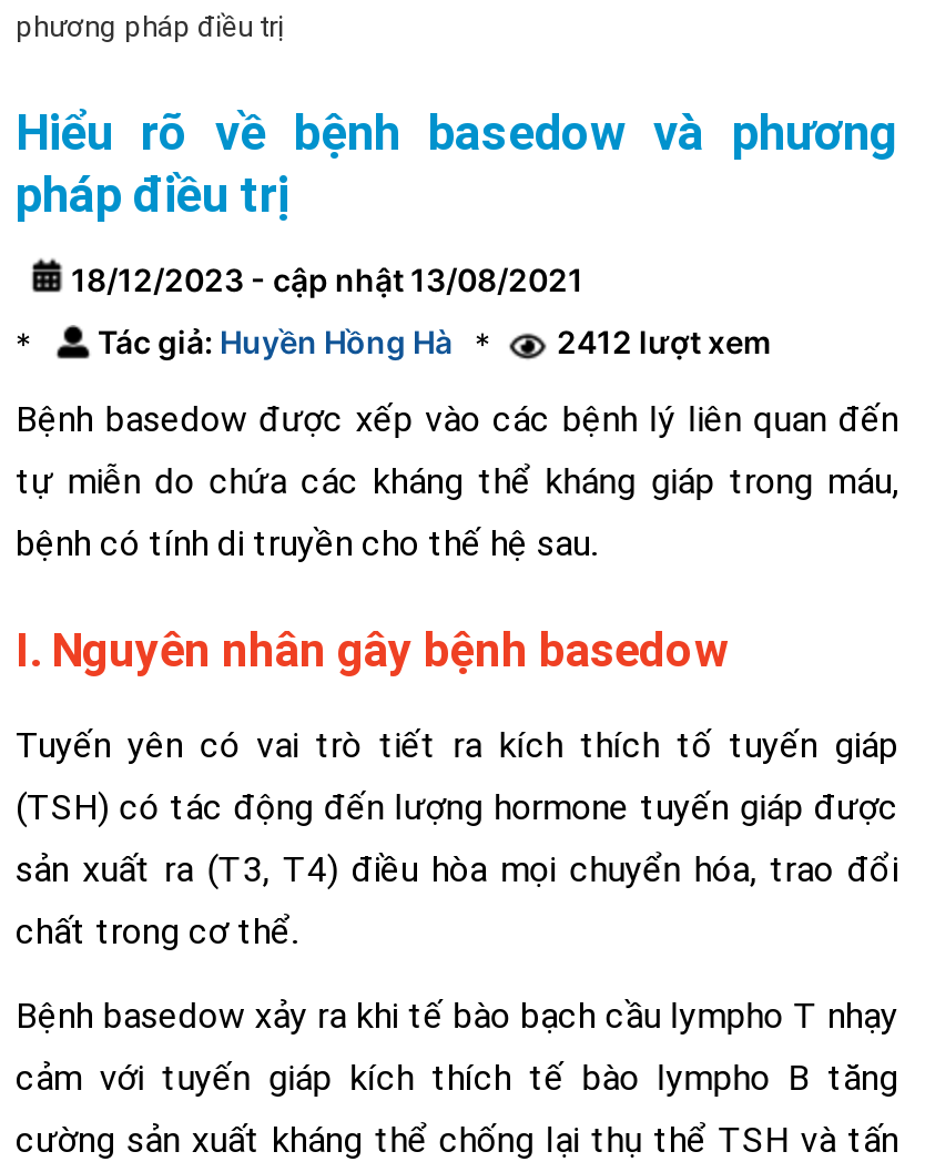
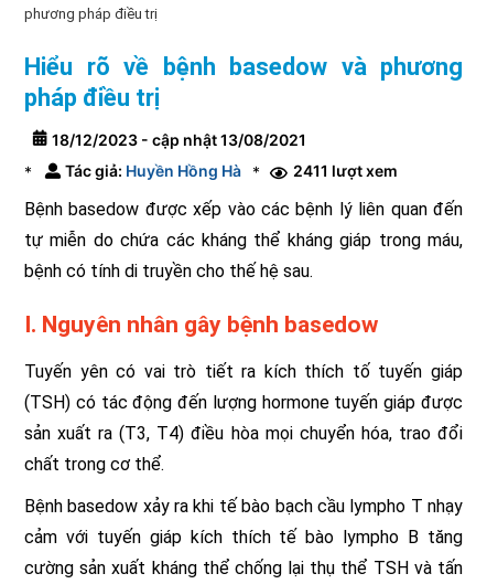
- 2412 lượt xem
+ 2411 lượt xem
